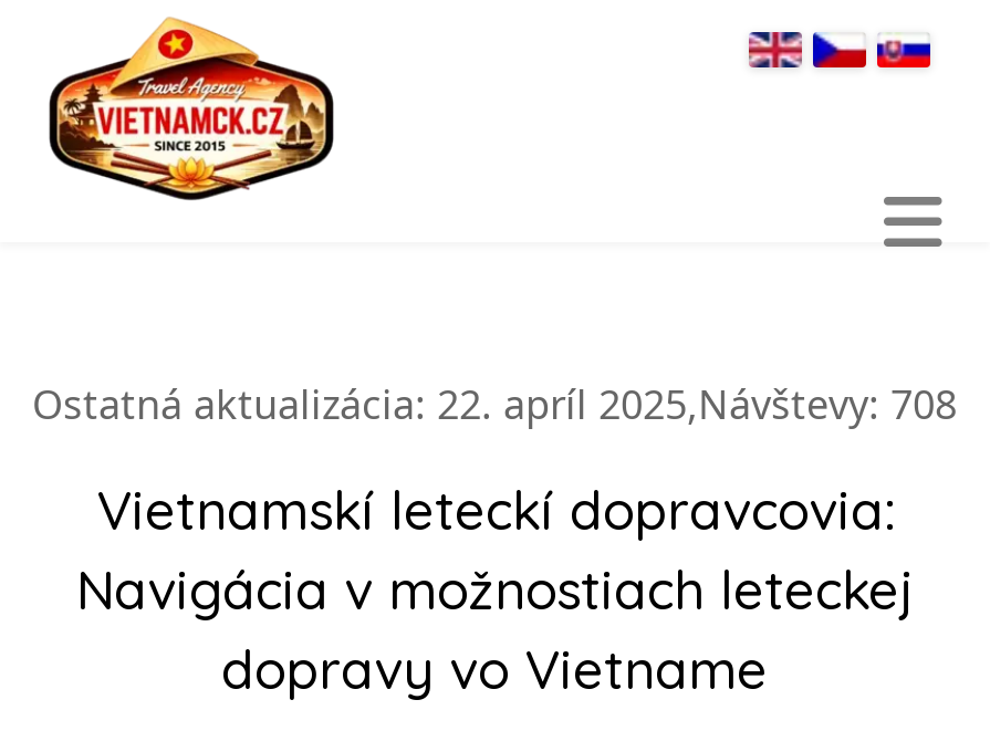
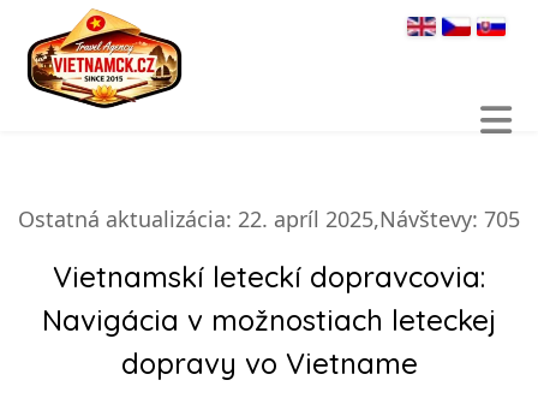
- Ostatná aktualizácia: 22. apríl 2025 Návštevy: 708
+ Ostatná aktualizácia: 22. apríl 2025 Návštevy: 705
